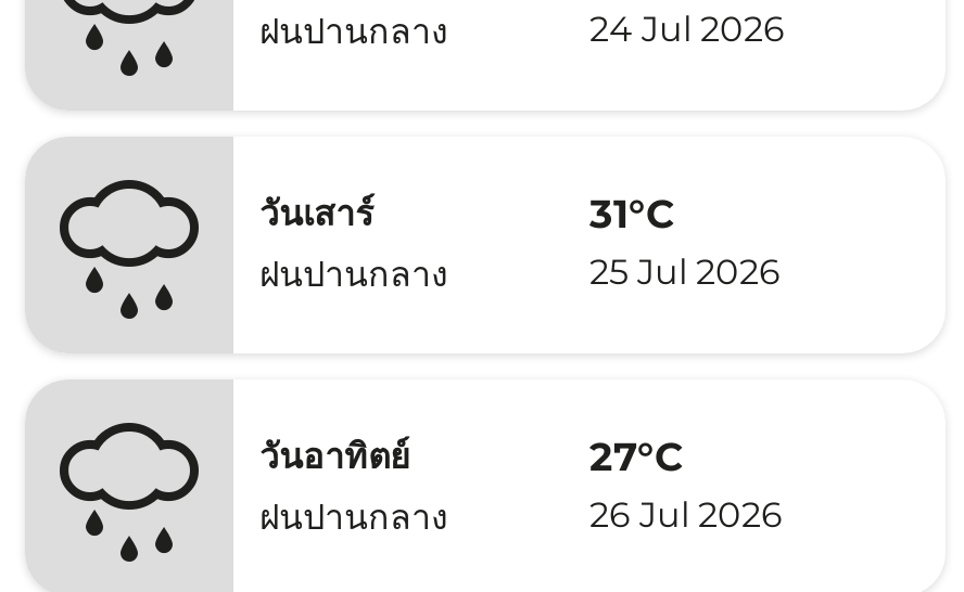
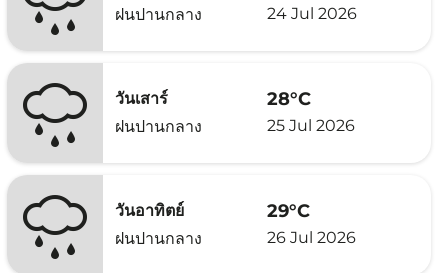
- 31°C
+ 28°C

- 27°C
+ 29°C
